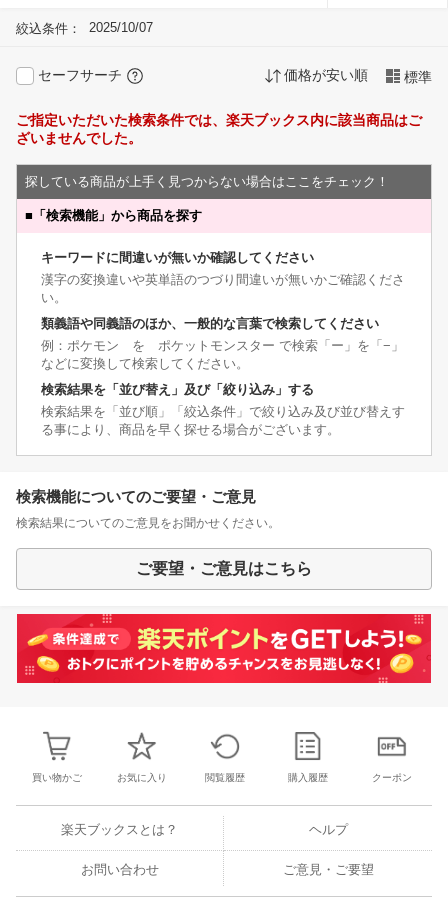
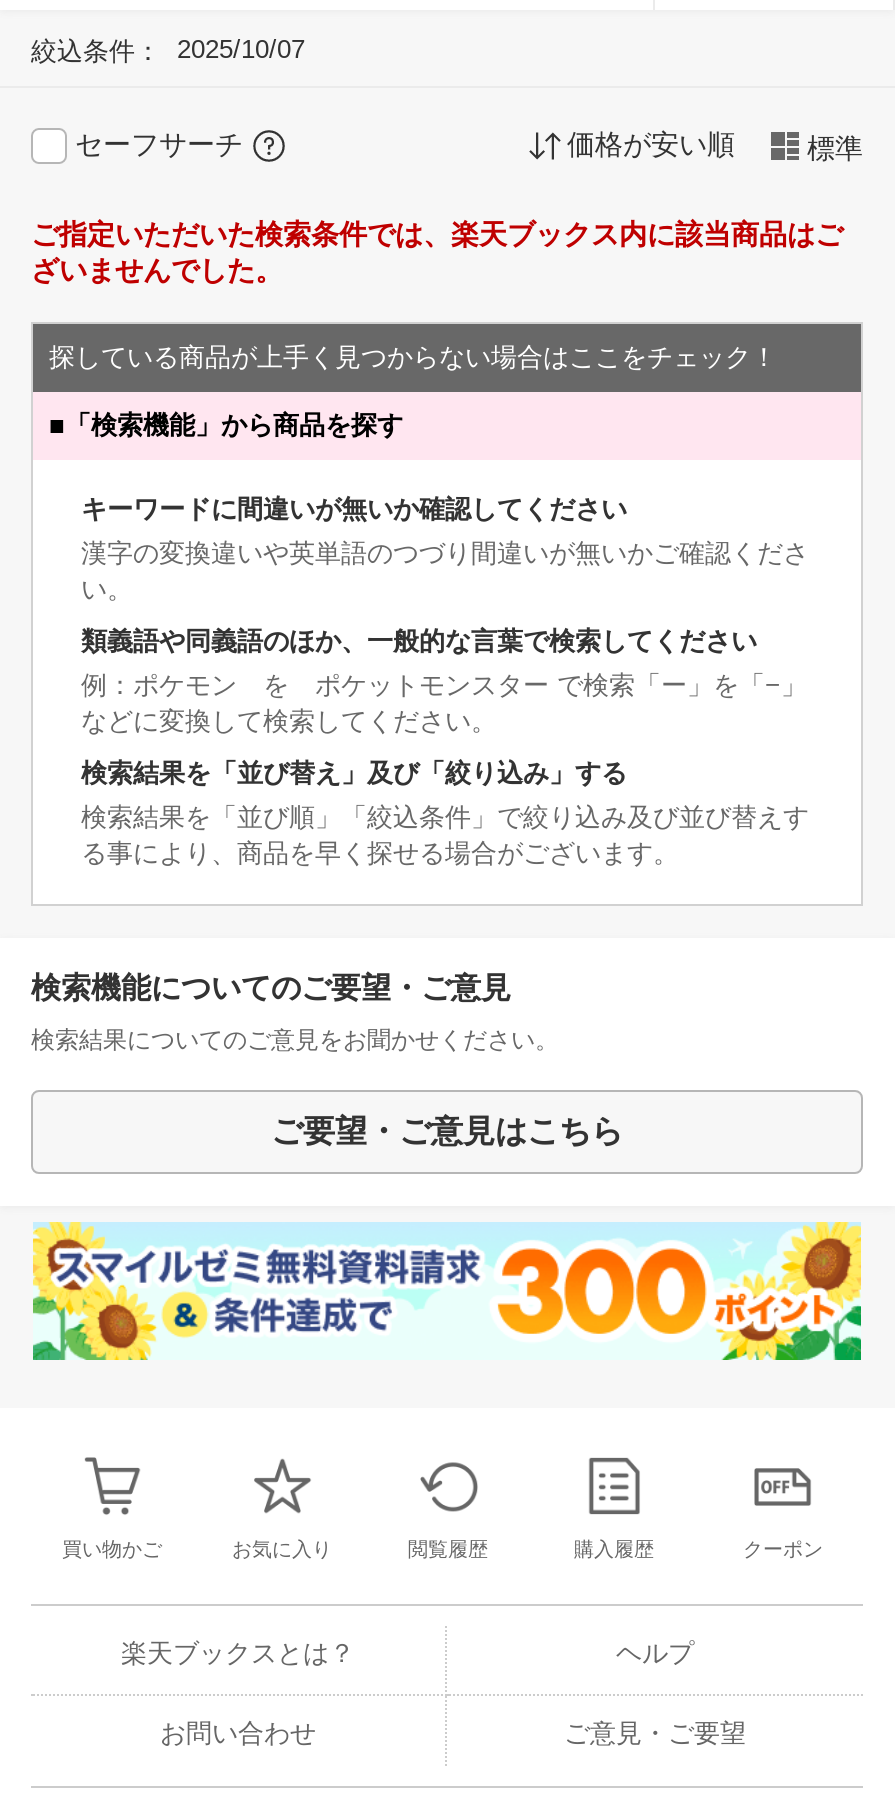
- [image]
+ [image]
